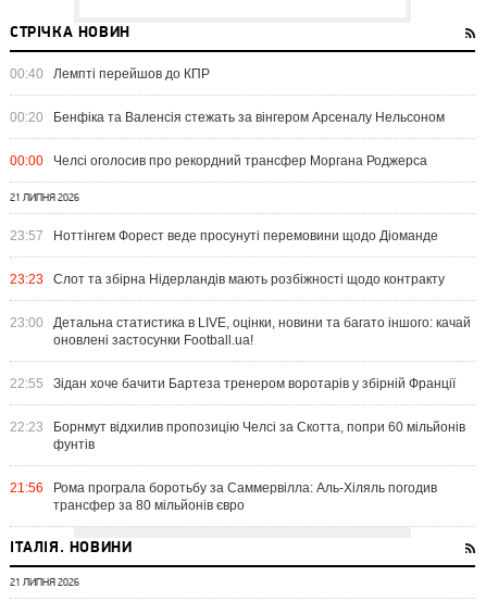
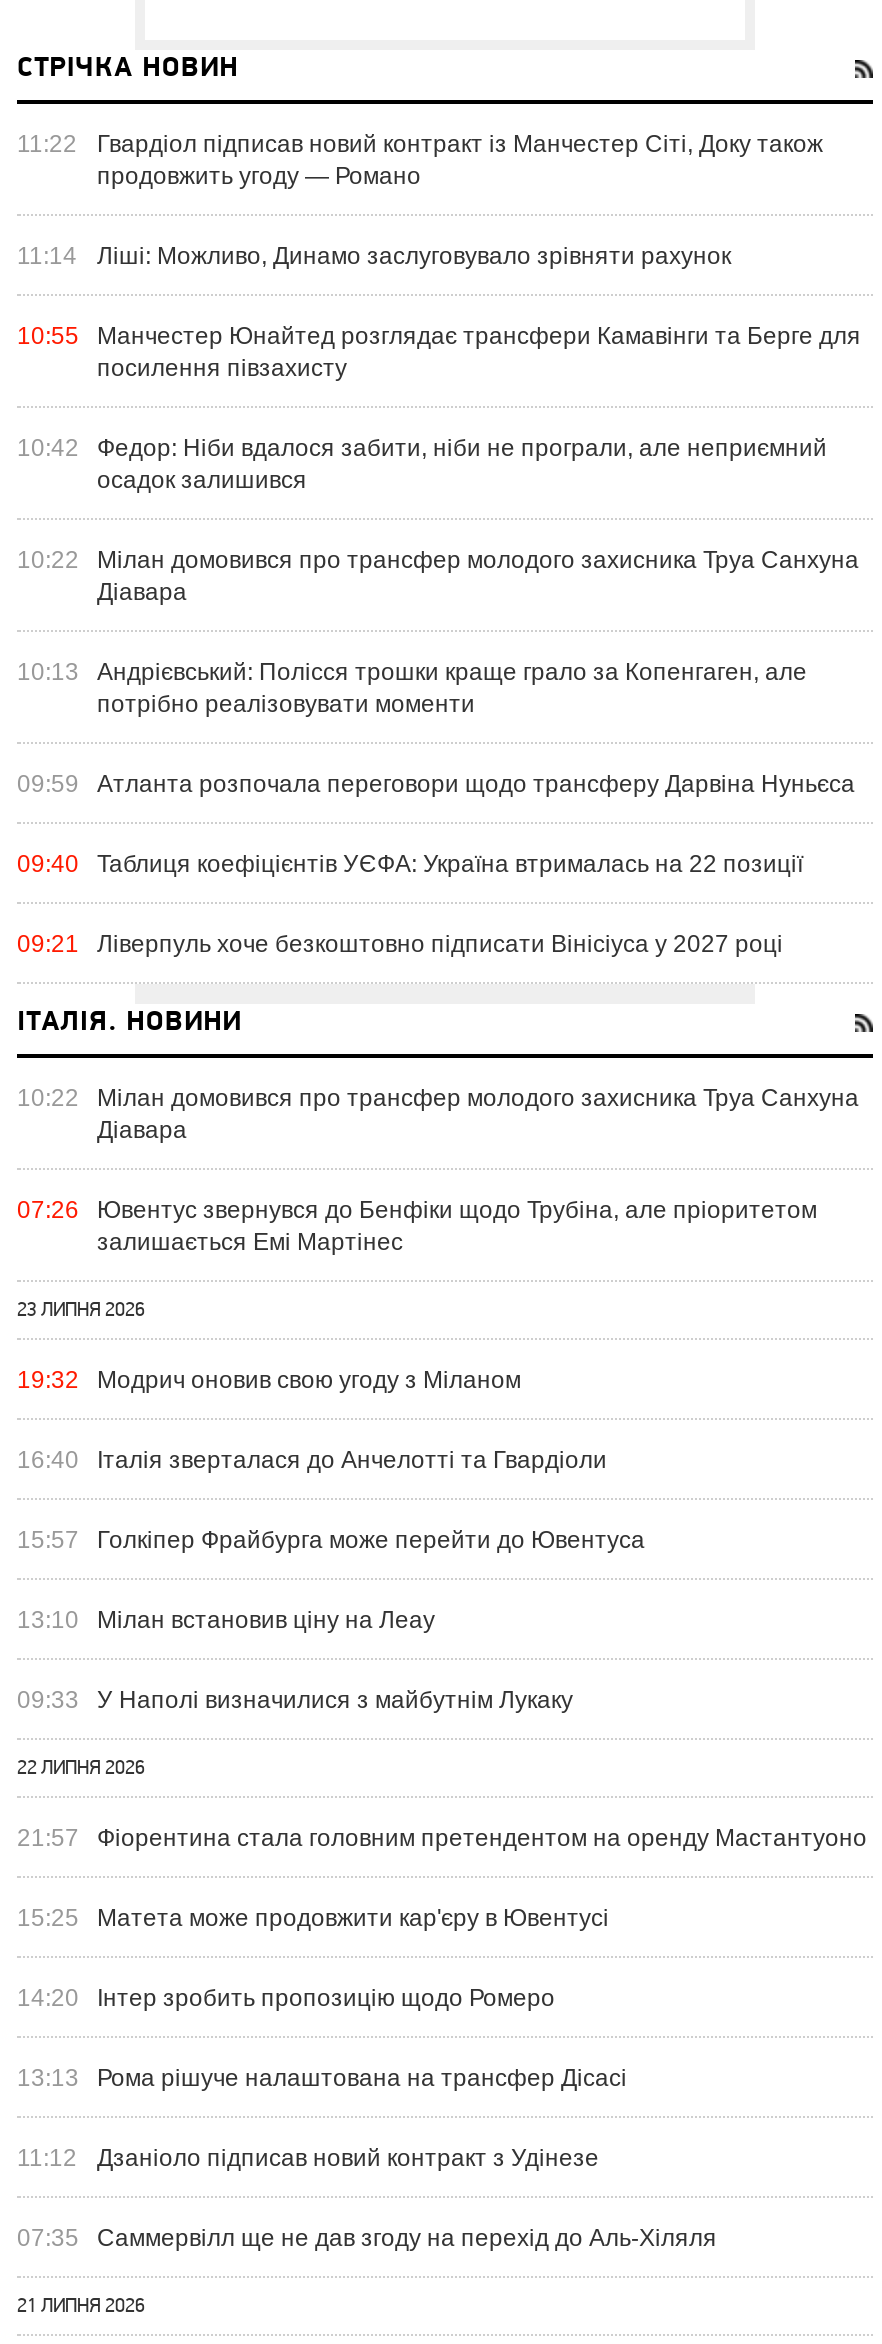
- 00:40
- Лемпті перейшов до КПР
- 00:20
- Бенфіка та Валенсія стежать за вінгером Арсеналу Нельсоном
- 00:00
- Челсі оголосив про рекордний трансфер Моргана Роджерса
- 21 ЛИПНЯ 2026
- 23:57
- Ноттінгем Форест веде просунуті перемовини щодо Діоманде
- 23:23
- Слот та збірна Нідерландів мають розбіжності щодо контракту
- 23:00
- Детальна статистика в LIVE, оцінки, новини та багато іншого: качай
- оновлені застосунки Football.ua!
- 22:55
- Зідан хоче бачити Бартеза тренером воротарів у збірній Франції
- 22:23
- Борнмут відхилив пропозицію Челсі за Скотта, попри 60 мільйонів
- фунтів
- 21:56
- Рома програла боротьбу за Саммервілла: Аль-Хіляль погодив
- трансфер за 80 мільйонів євро
+ 11:22
+ Гвардіол підписав новий контракт із Манчестер Сіті, Доку також
+ продовжить угоду — Романо
+ 11:14
+ Ліші: Можливо, Динамо заслуговувало зрівняти рахунок
+ 10:55
+ Манчестер Юнайтед розглядає трансфери Камавінги та Берге для
+ посилення півзахисту
+ 10:42
+ Федор: Ніби вдалося забити, ніби не програли, але неприємний
+ осадок залишився
+ 10:22
+ Мілан домовився про трансфер молодого захисника Труа Санхуна
+ Діавара
+ 10:13
+ Андрієвський: Полісся трошки краще грало за Копенгаген, але
+ потрібно реалізовувати моменти
+ 09:59
+ Атланта розпочала переговори щодо трансферу Дарвіна Нуньєса
+ 09:40
+ Таблиця коефіцієнтів УЄФА: Україна втрималась на 22 позиції
+ 09:21
+ Ліверпуль хоче безкоштовно підписати Вінісіуса у 2027 році

+ 10:22
+ Мілан домовився про трансфер молодого захисника Труа Санхуна
+ Діавара
+ 07:26
+ Ювентус звернувся до Бенфіки щодо Трубіна, але пріоритетом
+ залишається Емі Мартінес
+ 23 ЛИПНЯ 2026
+ 19:32
+ Модрич оновив свою угоду з Міланом
+ 16:40
+ Італія зверталася до Анчелотті та Гвардіоли
+ 15:57
+ Голкіпер Фрайбурга може перейти до Ювентуса
+ 13:10
+ Мілан встановив ціну на Леау
+ 09:33
+ У Наполі визначилися з майбутнім Лукаку
+ 22 ЛИПНЯ 2026
+ 21:57
+ Фіорентина стала головним претендентом на оренду Мастантуоно
+ 15:25
+ Матета може продовжити кар'єру в Ювентусі
+ 14:20
+ Інтер зробить пропозицію щодо Ромеро
+ 13:13
+ Рома рішуче налаштована на трансфер Дісасі
+ 11:12
+ Дзаніоло підписав новий контракт з Удінезе
+ 07:35
+ Саммервілл ще не дав згоду на перехід до Аль-Хіляля
